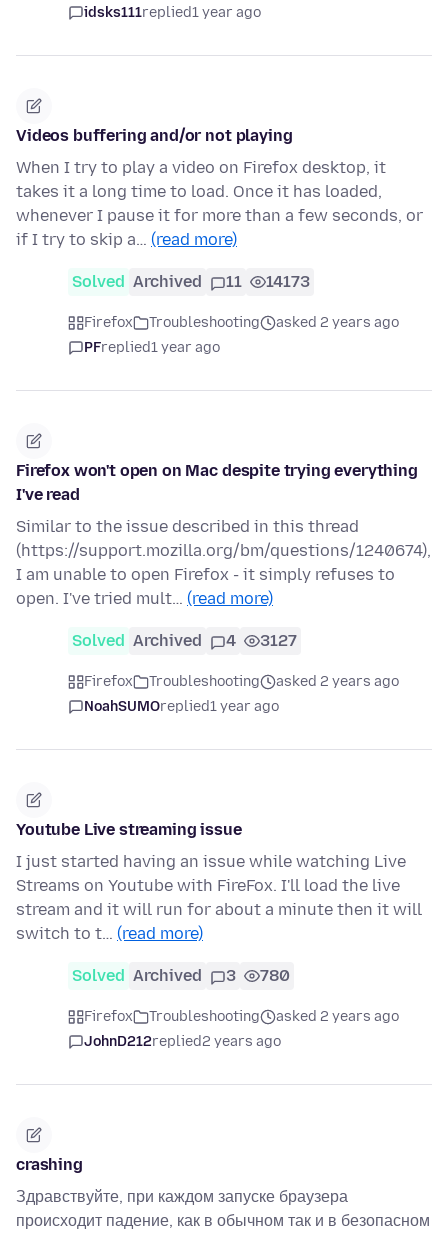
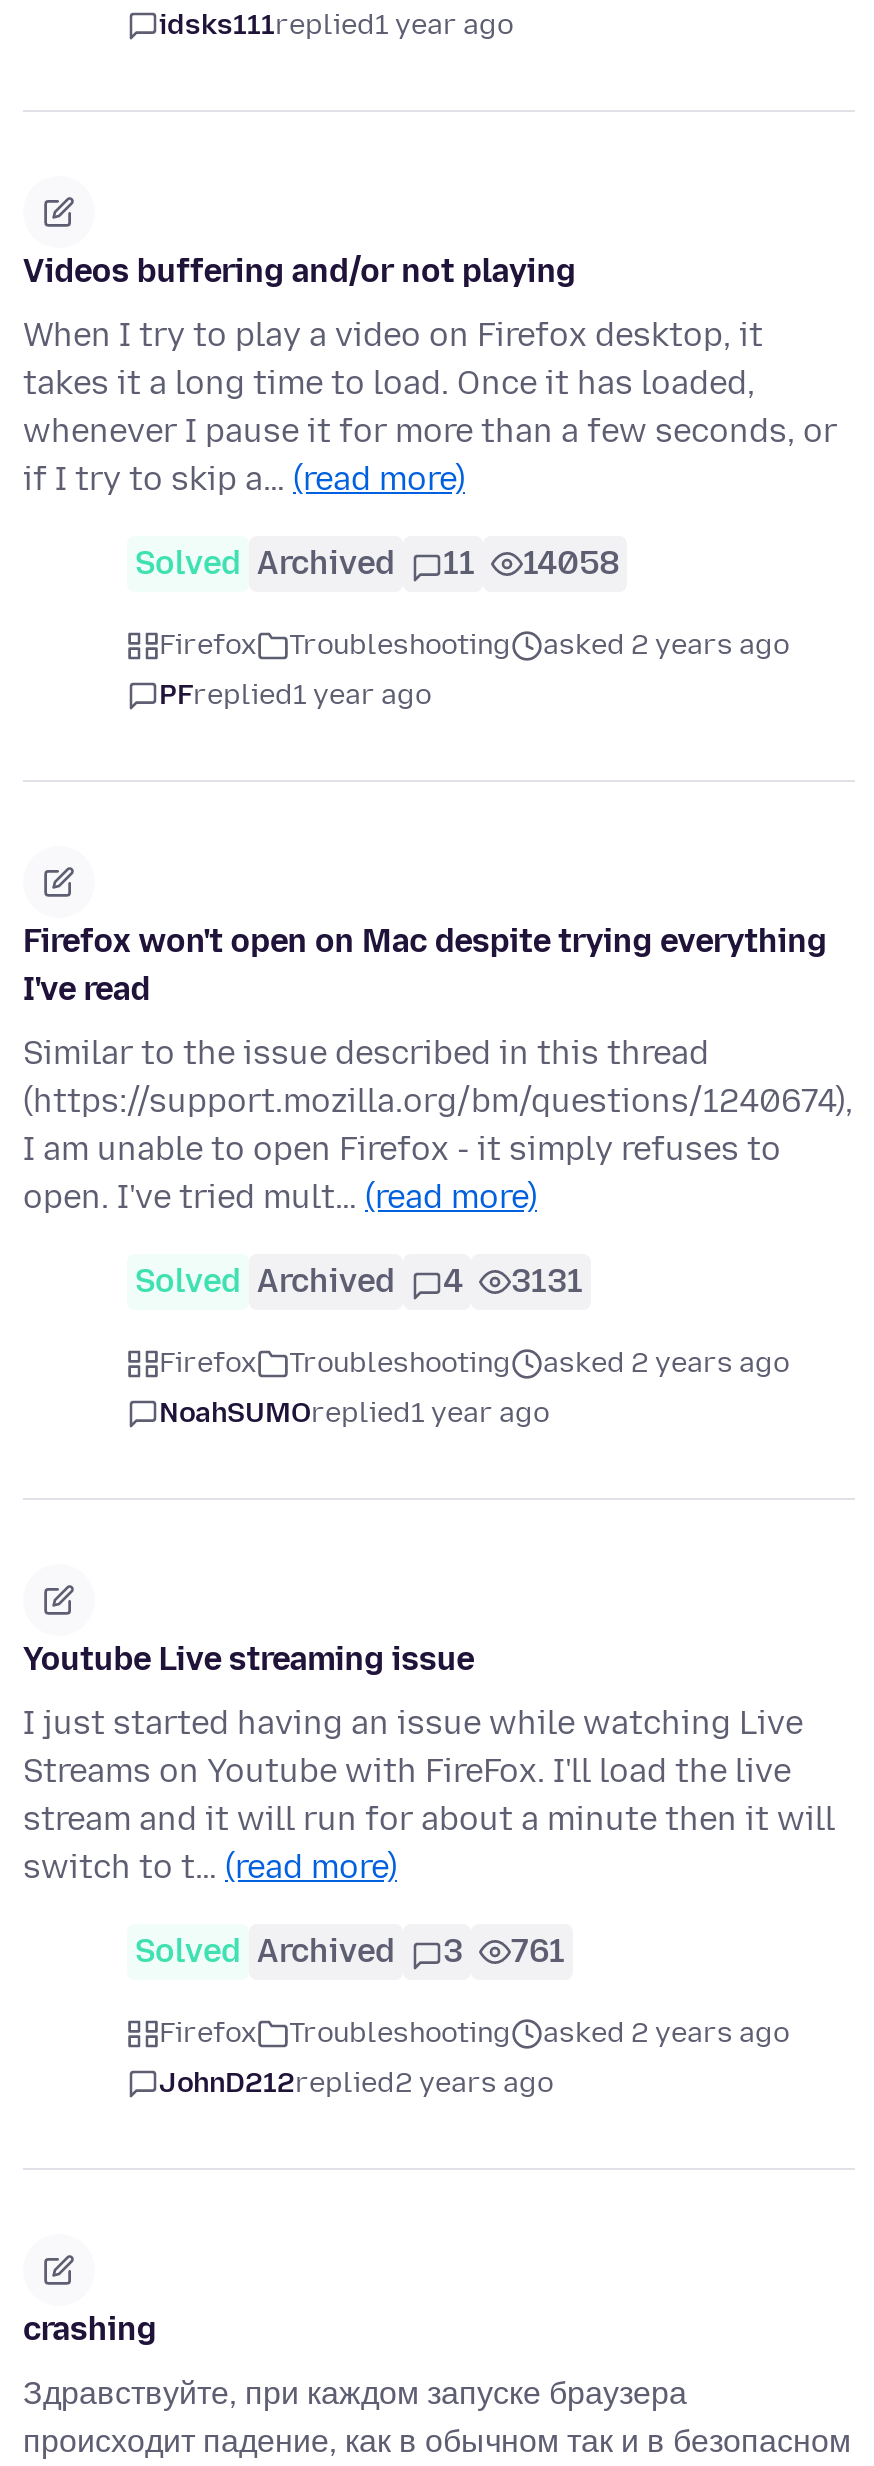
- Solved Archived 11 14173
+ Solved Archived 11 14058

- Solved Archived 4 3127
+ Solved Archived 4 3131

- Solved Archived 3 780
+ Solved Archived 3 761
